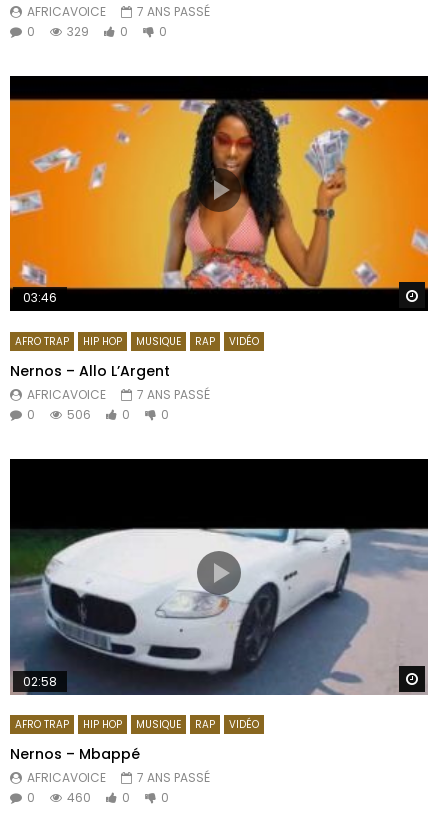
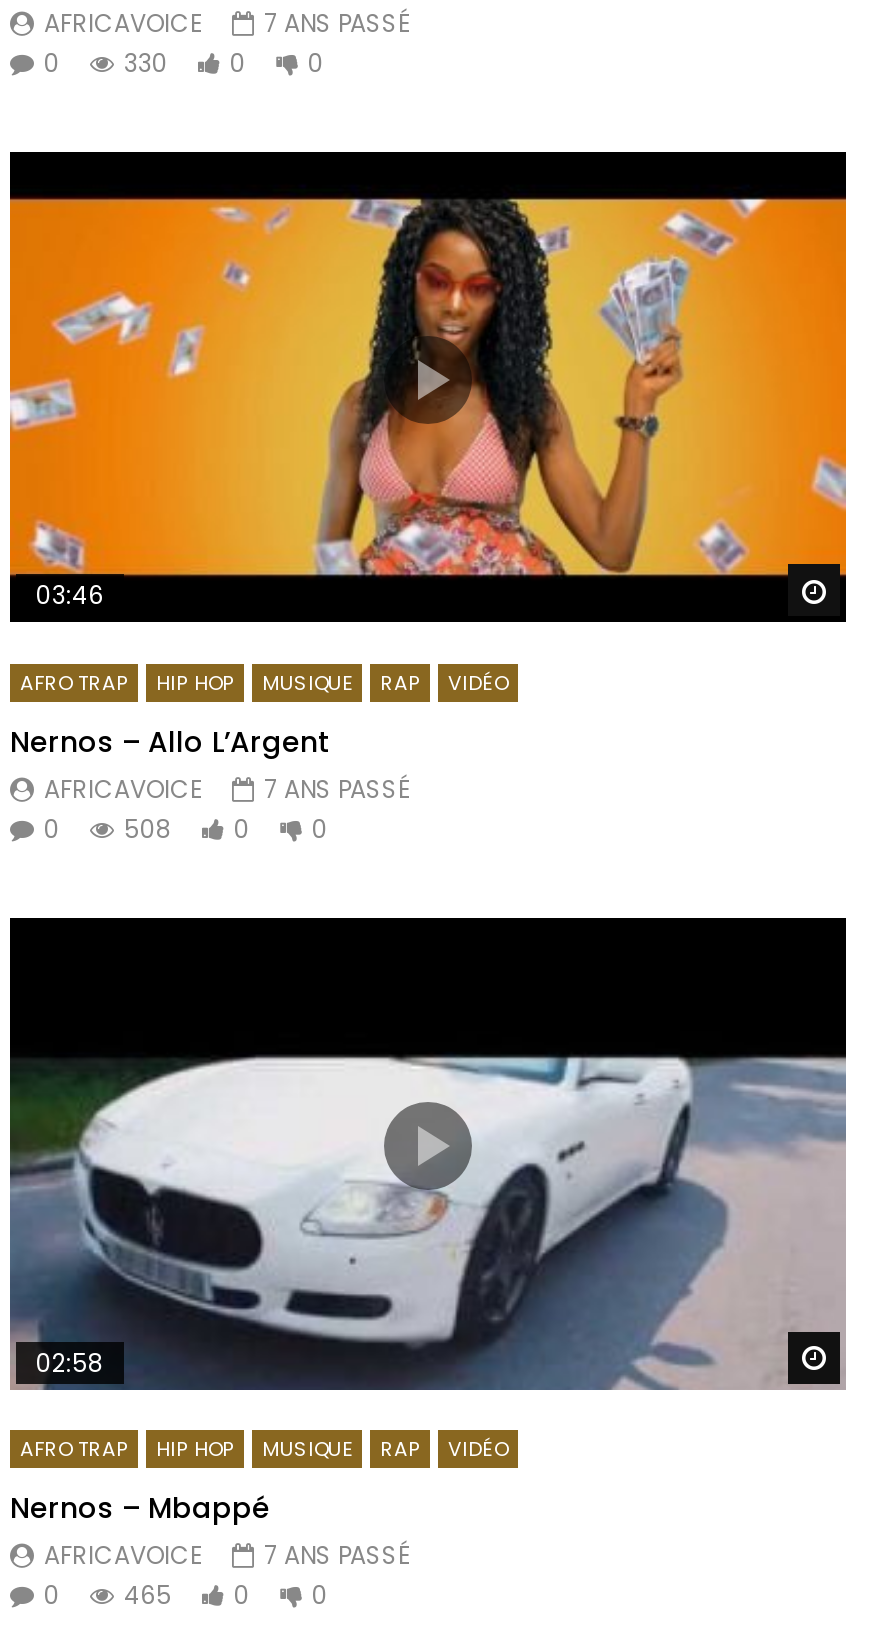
- 0 329 0 0
+ 0 330 0 0

- 0 506 0 0
+ 0 508 0 0

- 0 460 0 0
+ 0 465 0 0
